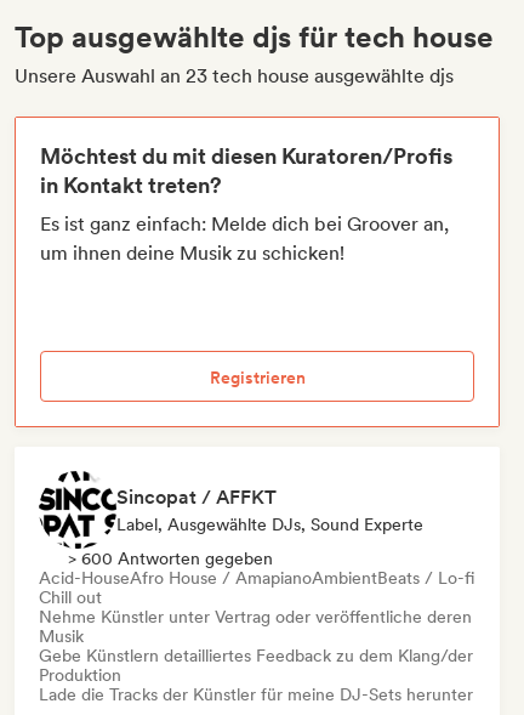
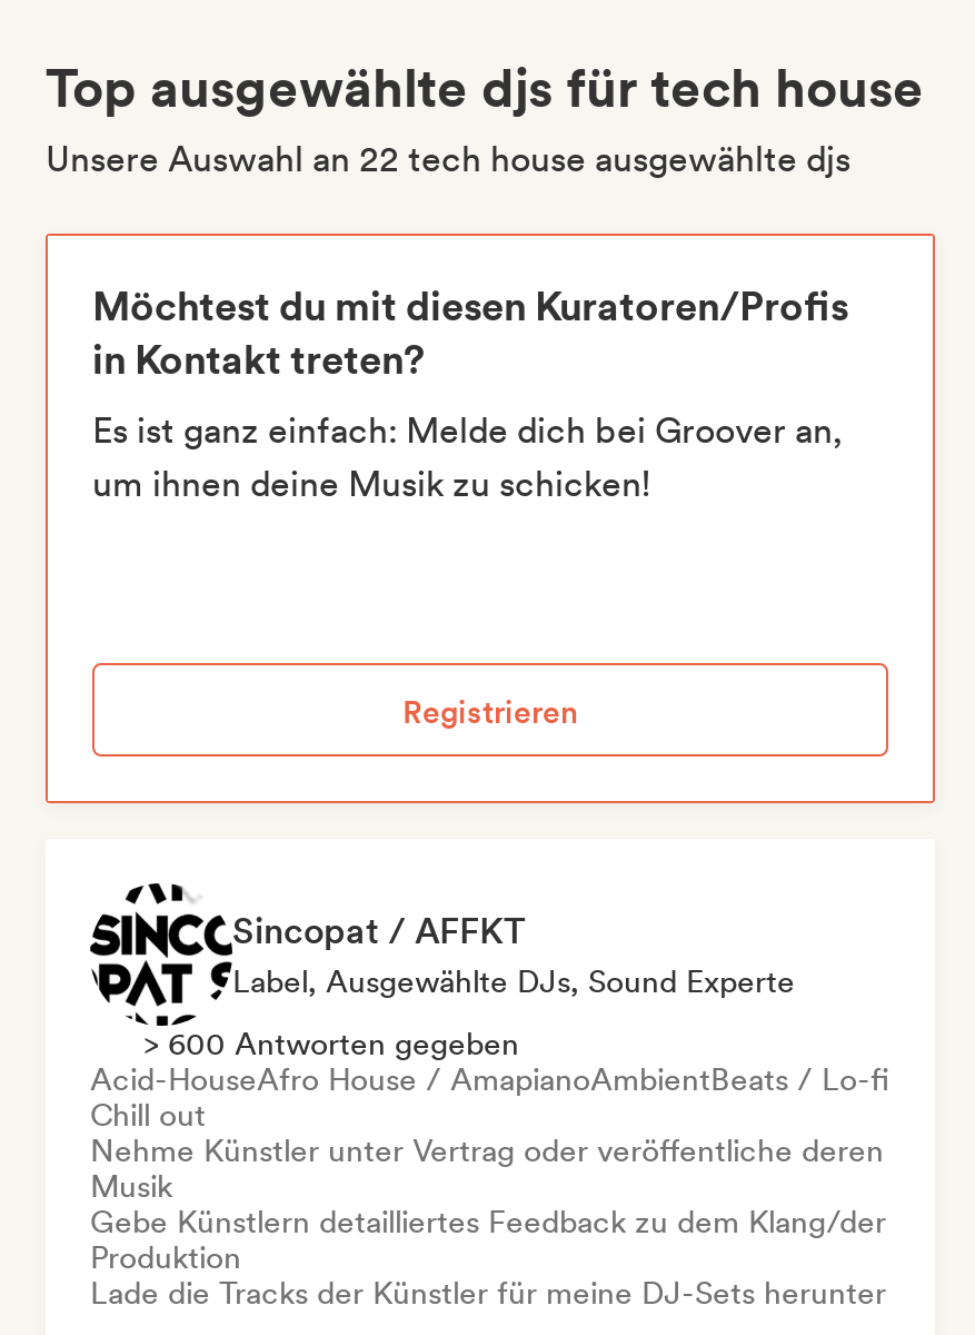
- Unsere Auswahl an 23 tech house ausgewählte djs
+ Unsere Auswahl an 22 tech house ausgewählte djs
